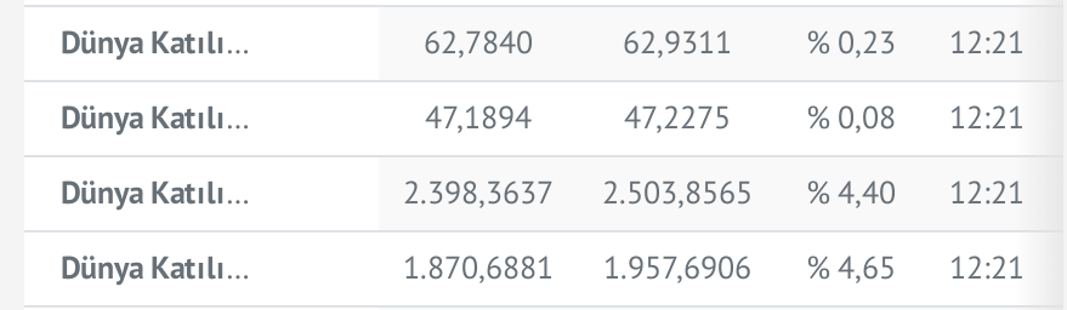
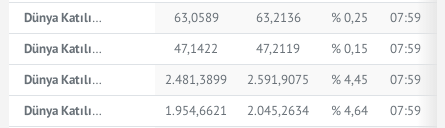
- 62,7840
+ 63,0589

- 62,9311
+ 63,2136

- % 0,23
+ % 0,25

- 12:21
+ 07:59

- 47,1894
+ 47,1422

- 47,2275
+ 47,2119

- % 0,08
+ % 0,15

- 12:21
+ 07:59

- 2.398,3637
+ 2.481,3899

- 2.503,8565
+ 2.591,9075

- % 4,40
+ % 4,45

- 12:21
+ 07:59

- 1.870,6881
+ 1.954,6621

- 1.957,6906
+ 2.045,2634

- % 4,65
+ % 4,64

- 12:21
+ 07:59
